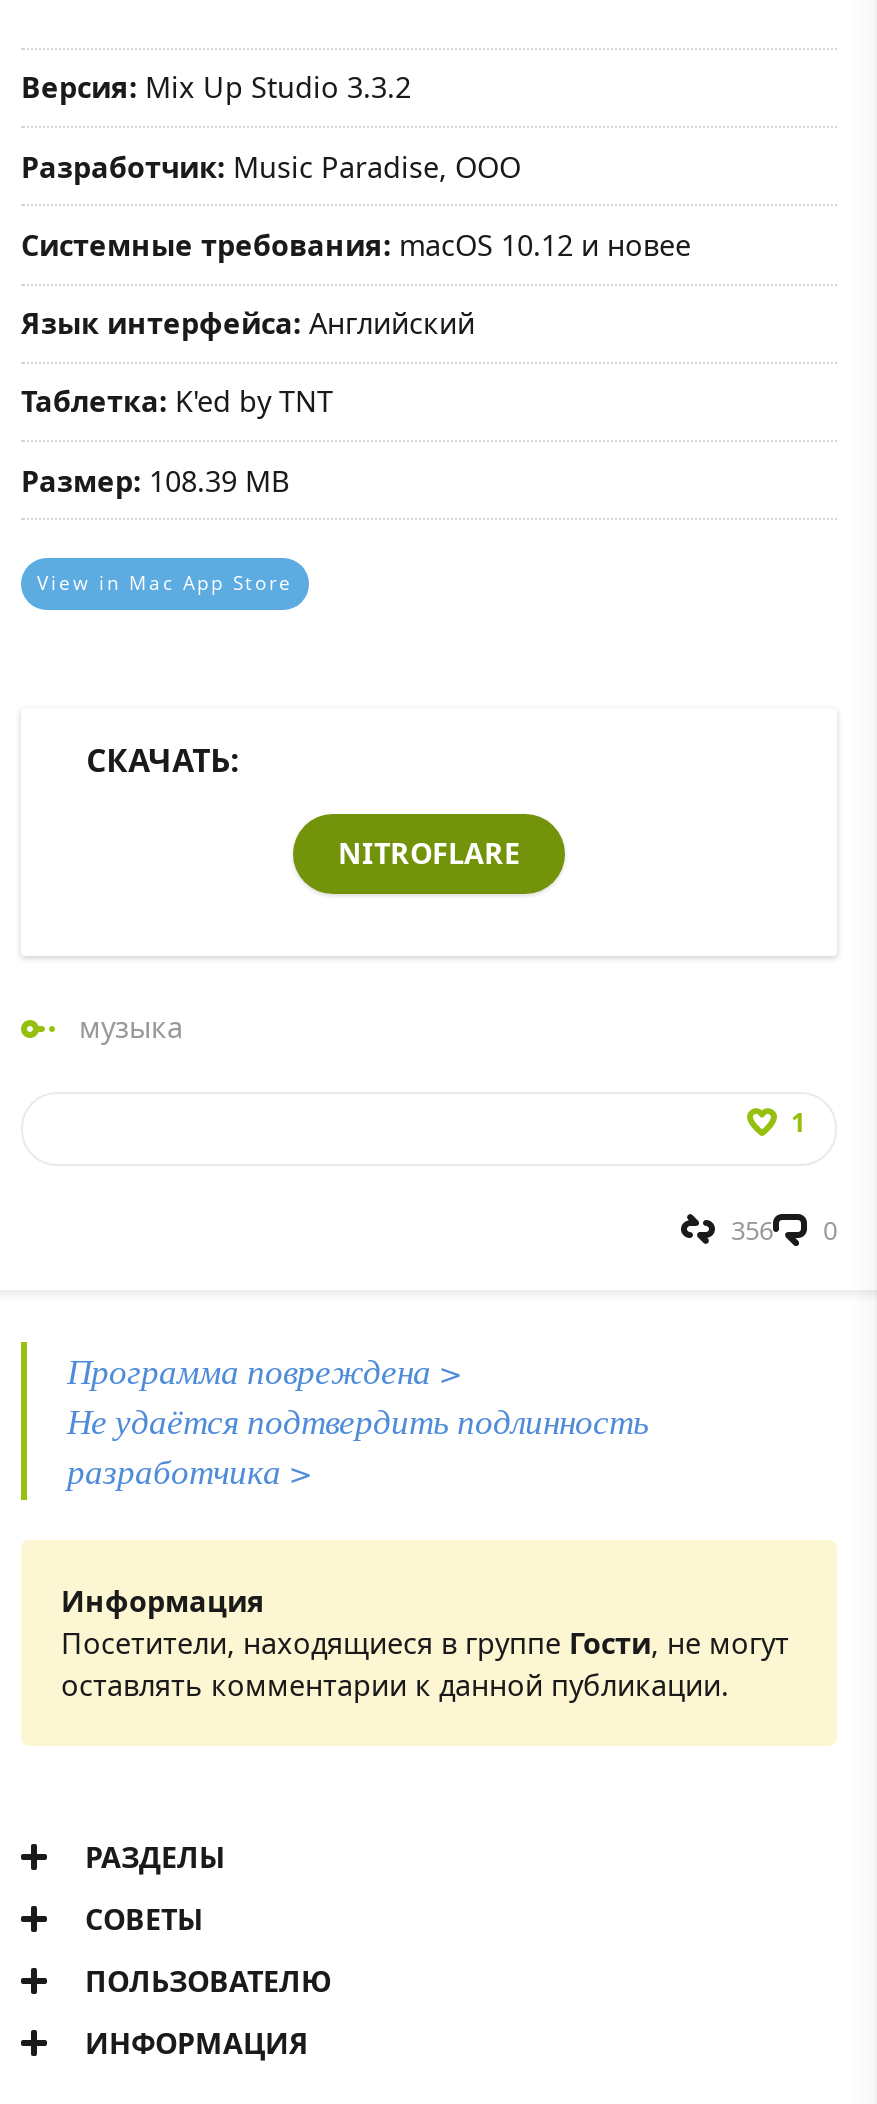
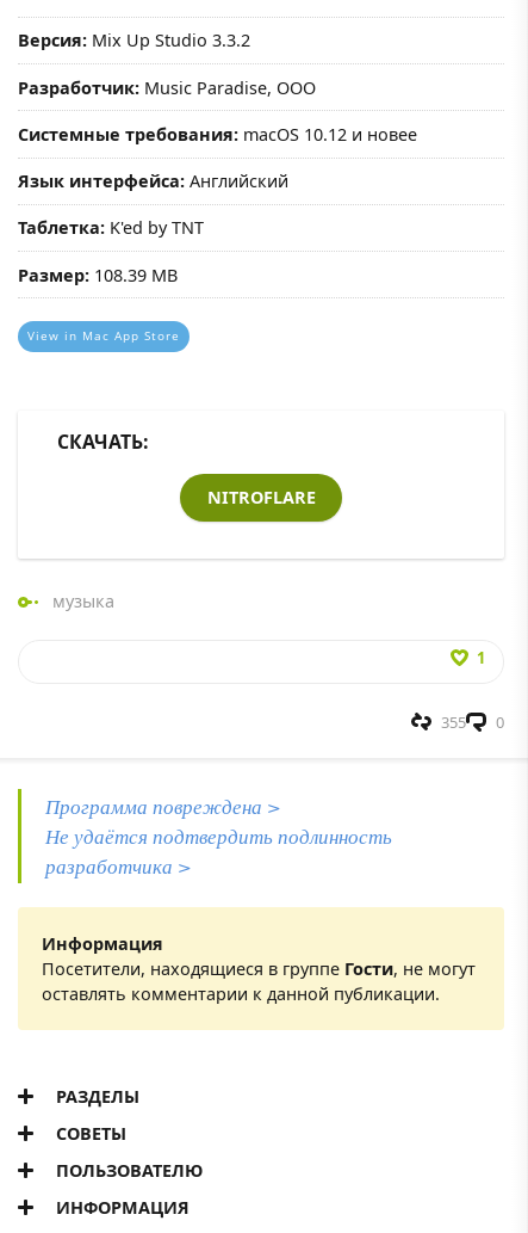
- 356 0
+ 355 0
